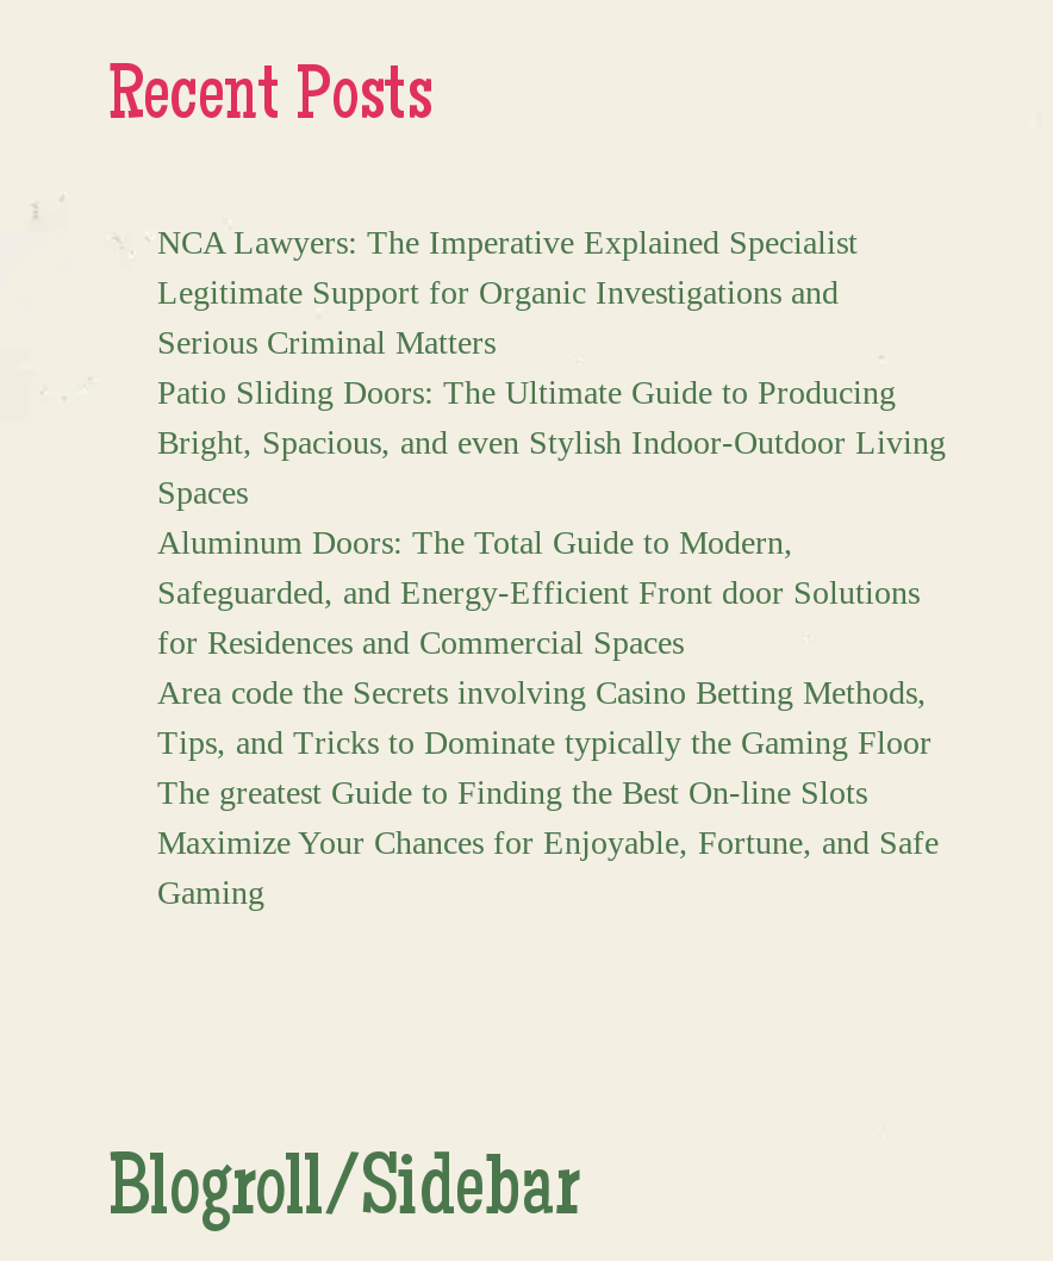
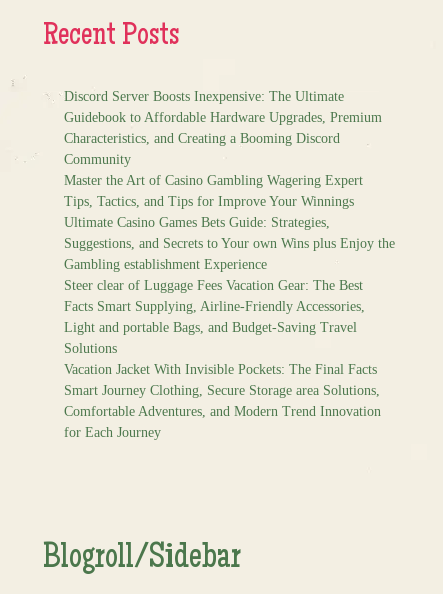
- NCA Lawyers: The Imperative Explained Specialist
- Legitimate Support for Organic Investigations and
- Serious Criminal Matters
- Patio Sliding Doors: The Ultimate Guide to Producing
- Bright, Spacious, and even Stylish Indoor-Outdoor Living
- Spaces
- Aluminum Doors: The Total Guide to Modern,
- Safeguarded, and Energy-Efficient Front door Solutions
- for Residences and Commercial Spaces
- Area code the Secrets involving Casino Betting Methods,
- Tips, and Tricks to Dominate typically the Gaming Floor
- The greatest Guide to Finding the Best On-line Slots
- Maximize Your Chances for Enjoyable, Fortune, and Safe
- Gaming
+ Discord Server Boosts Inexpensive: The Ultimate
+ Guidebook to Affordable Hardware Upgrades, Premium
+ Characteristics, and Creating a Booming Discord
+ Community
+ Master the Art of Casino Gambling Wagering Expert
+ Tips, Tactics, and Tips for Improve Your Winnings
+ Ultimate Casino Games Bets Guide: Strategies,
+ Suggestions, and Secrets to Your own Wins plus Enjoy the
+ Gambling establishment Experience
+ Steer clear of Luggage Fees Vacation Gear: The Best
+ Facts Smart Supplying, Airline-Friendly Accessories,
+ Light and portable Bags, and Budget-Saving Travel
+ Solutions
+ Vacation Jacket With Invisible Pockets: The Final Facts
+ Smart Journey Clothing, Secure Storage area Solutions,
+ Comfortable Adventures, and Modern Trend Innovation
+ for Each Journey
